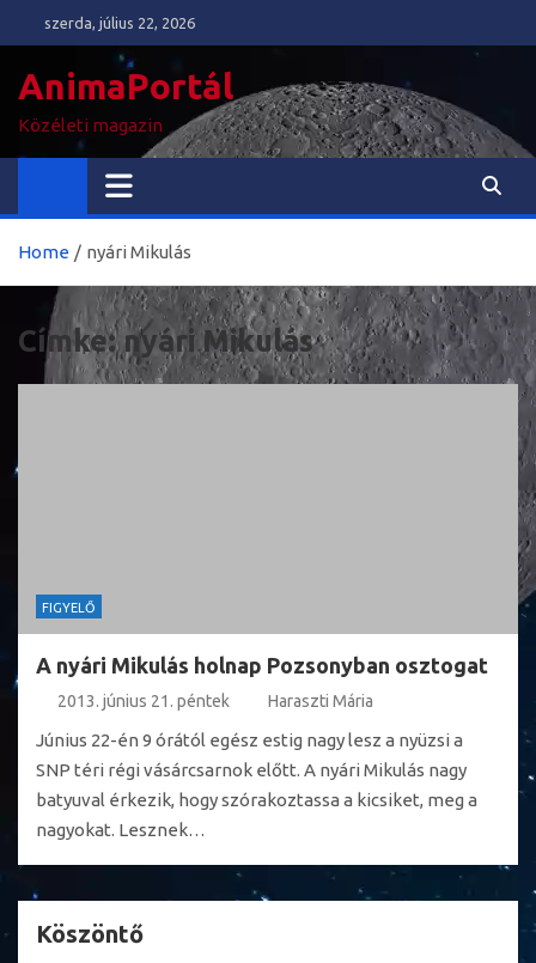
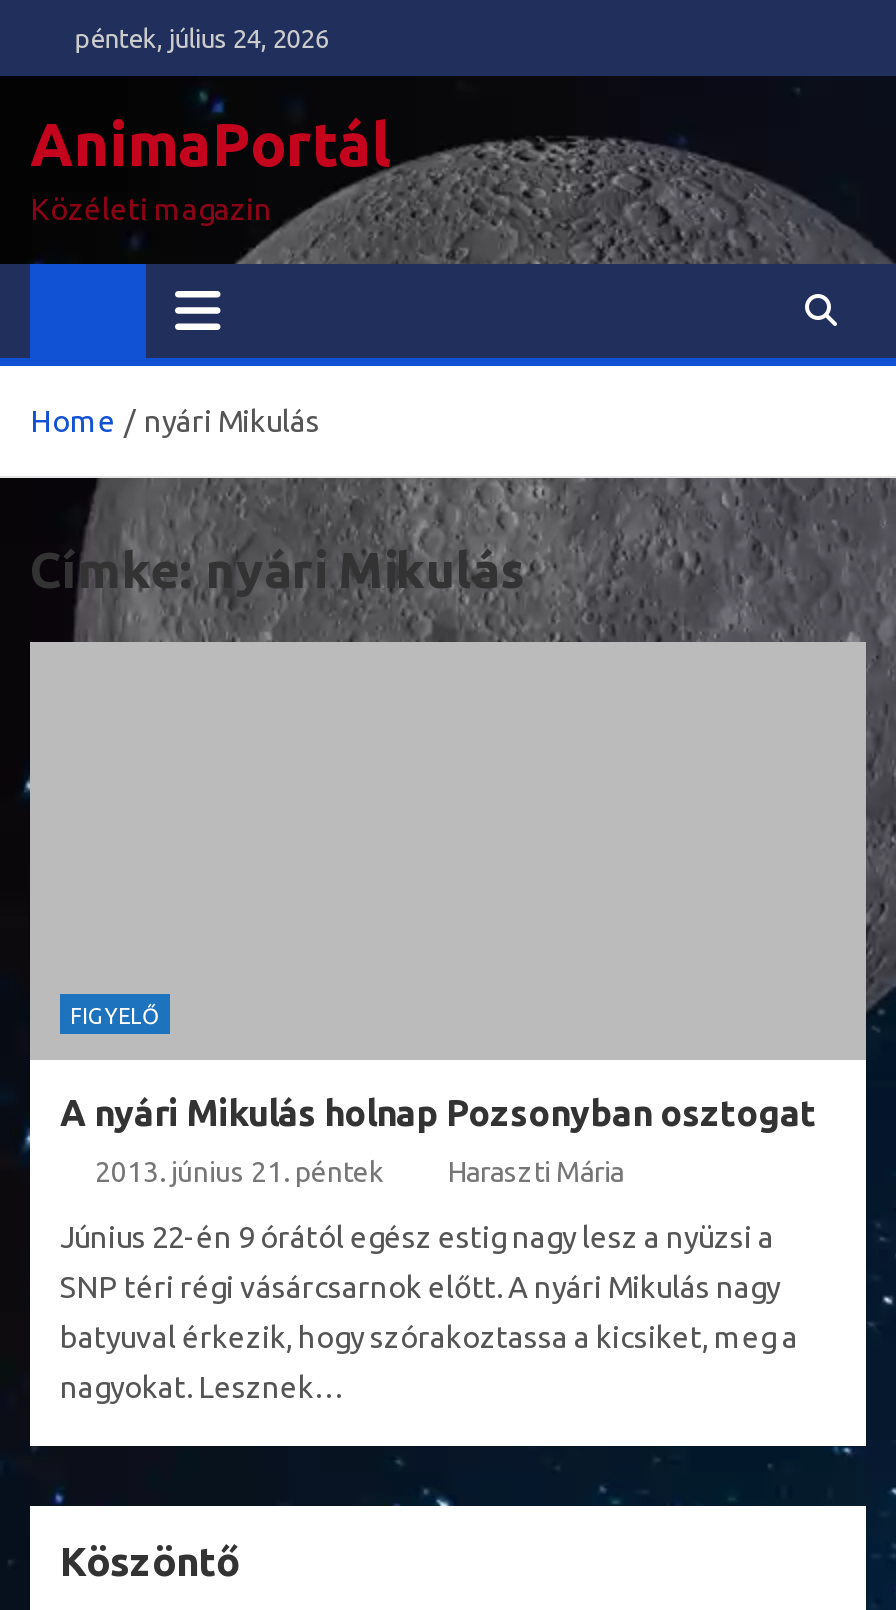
- szerda, július 22, 2026
+ péntek, július 24, 2026
